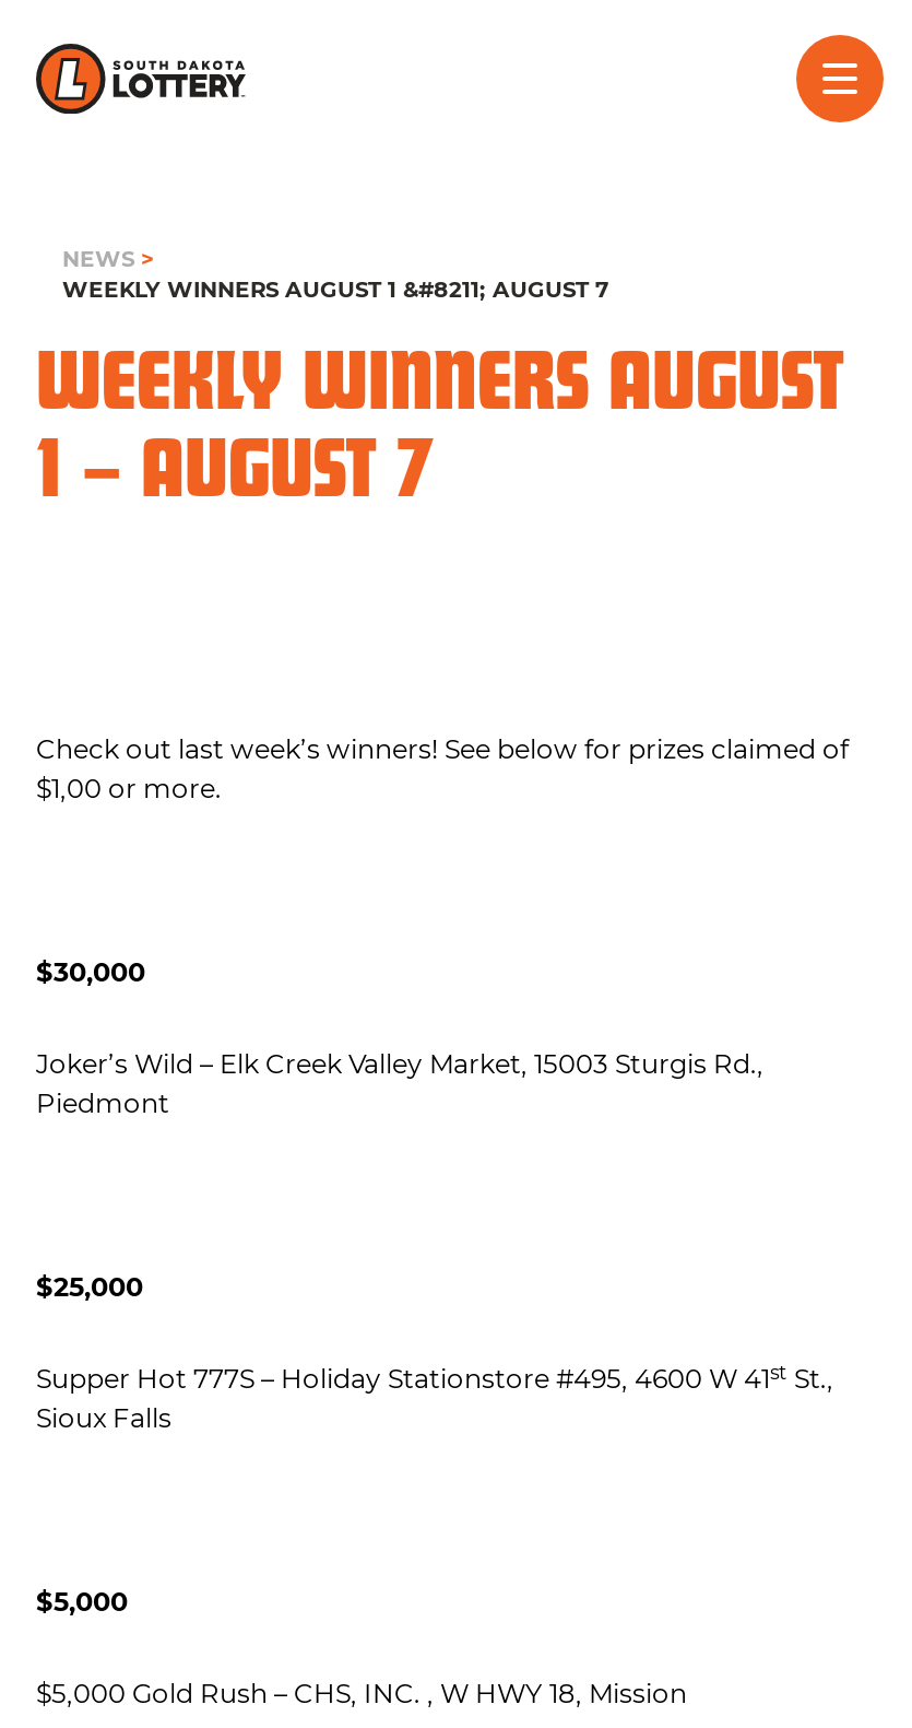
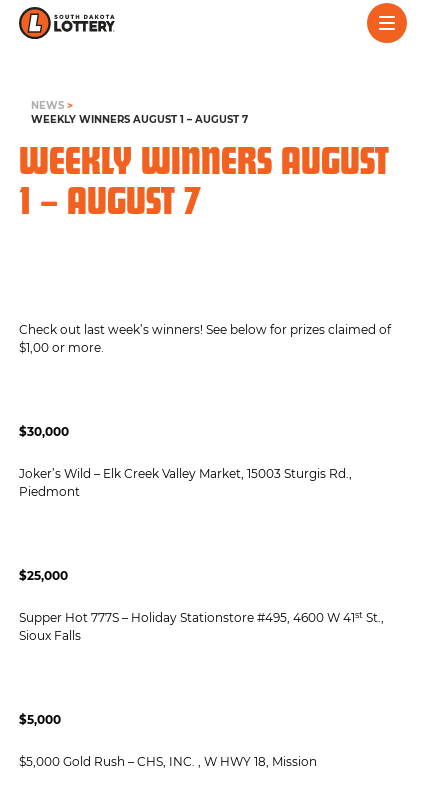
- WEEKLY WINNERS AUGUST 1 &#8211; AUGUST 7
+ WEEKLY WINNERS AUGUST 1 – AUGUST 7
